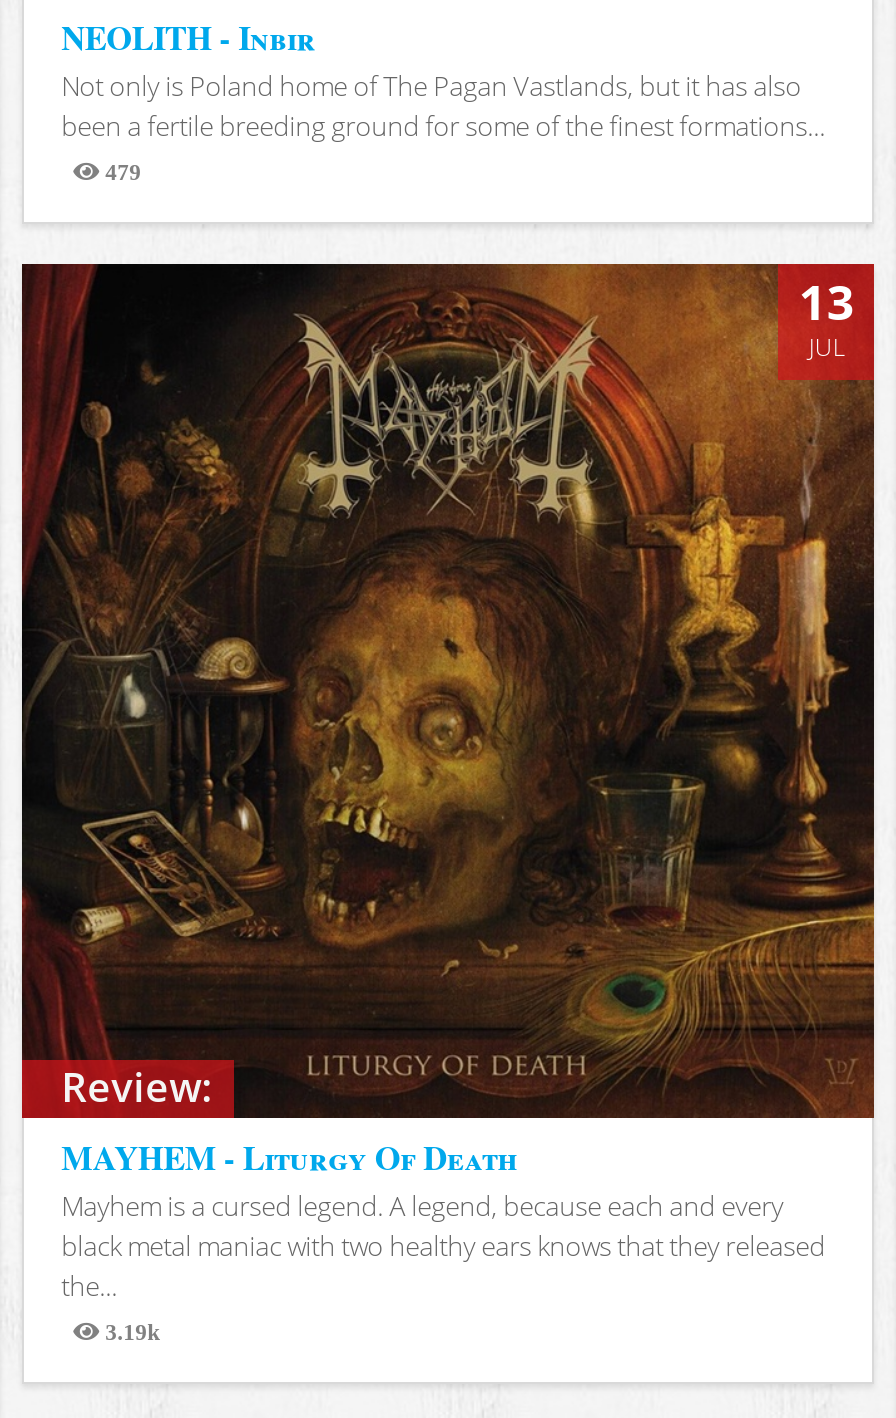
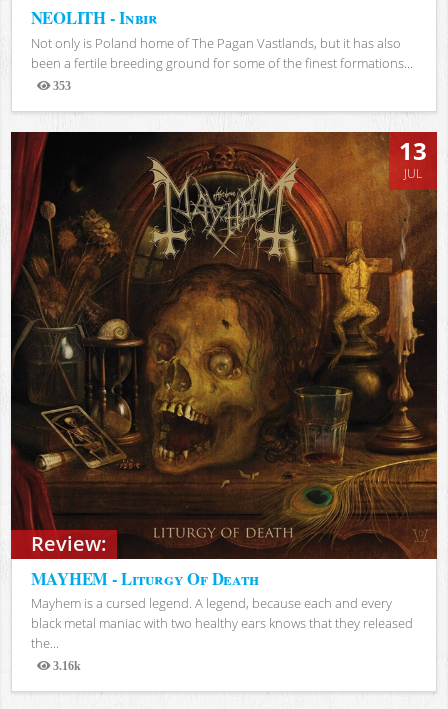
- 479
+ 353

- 3.19k
+ 3.16k
